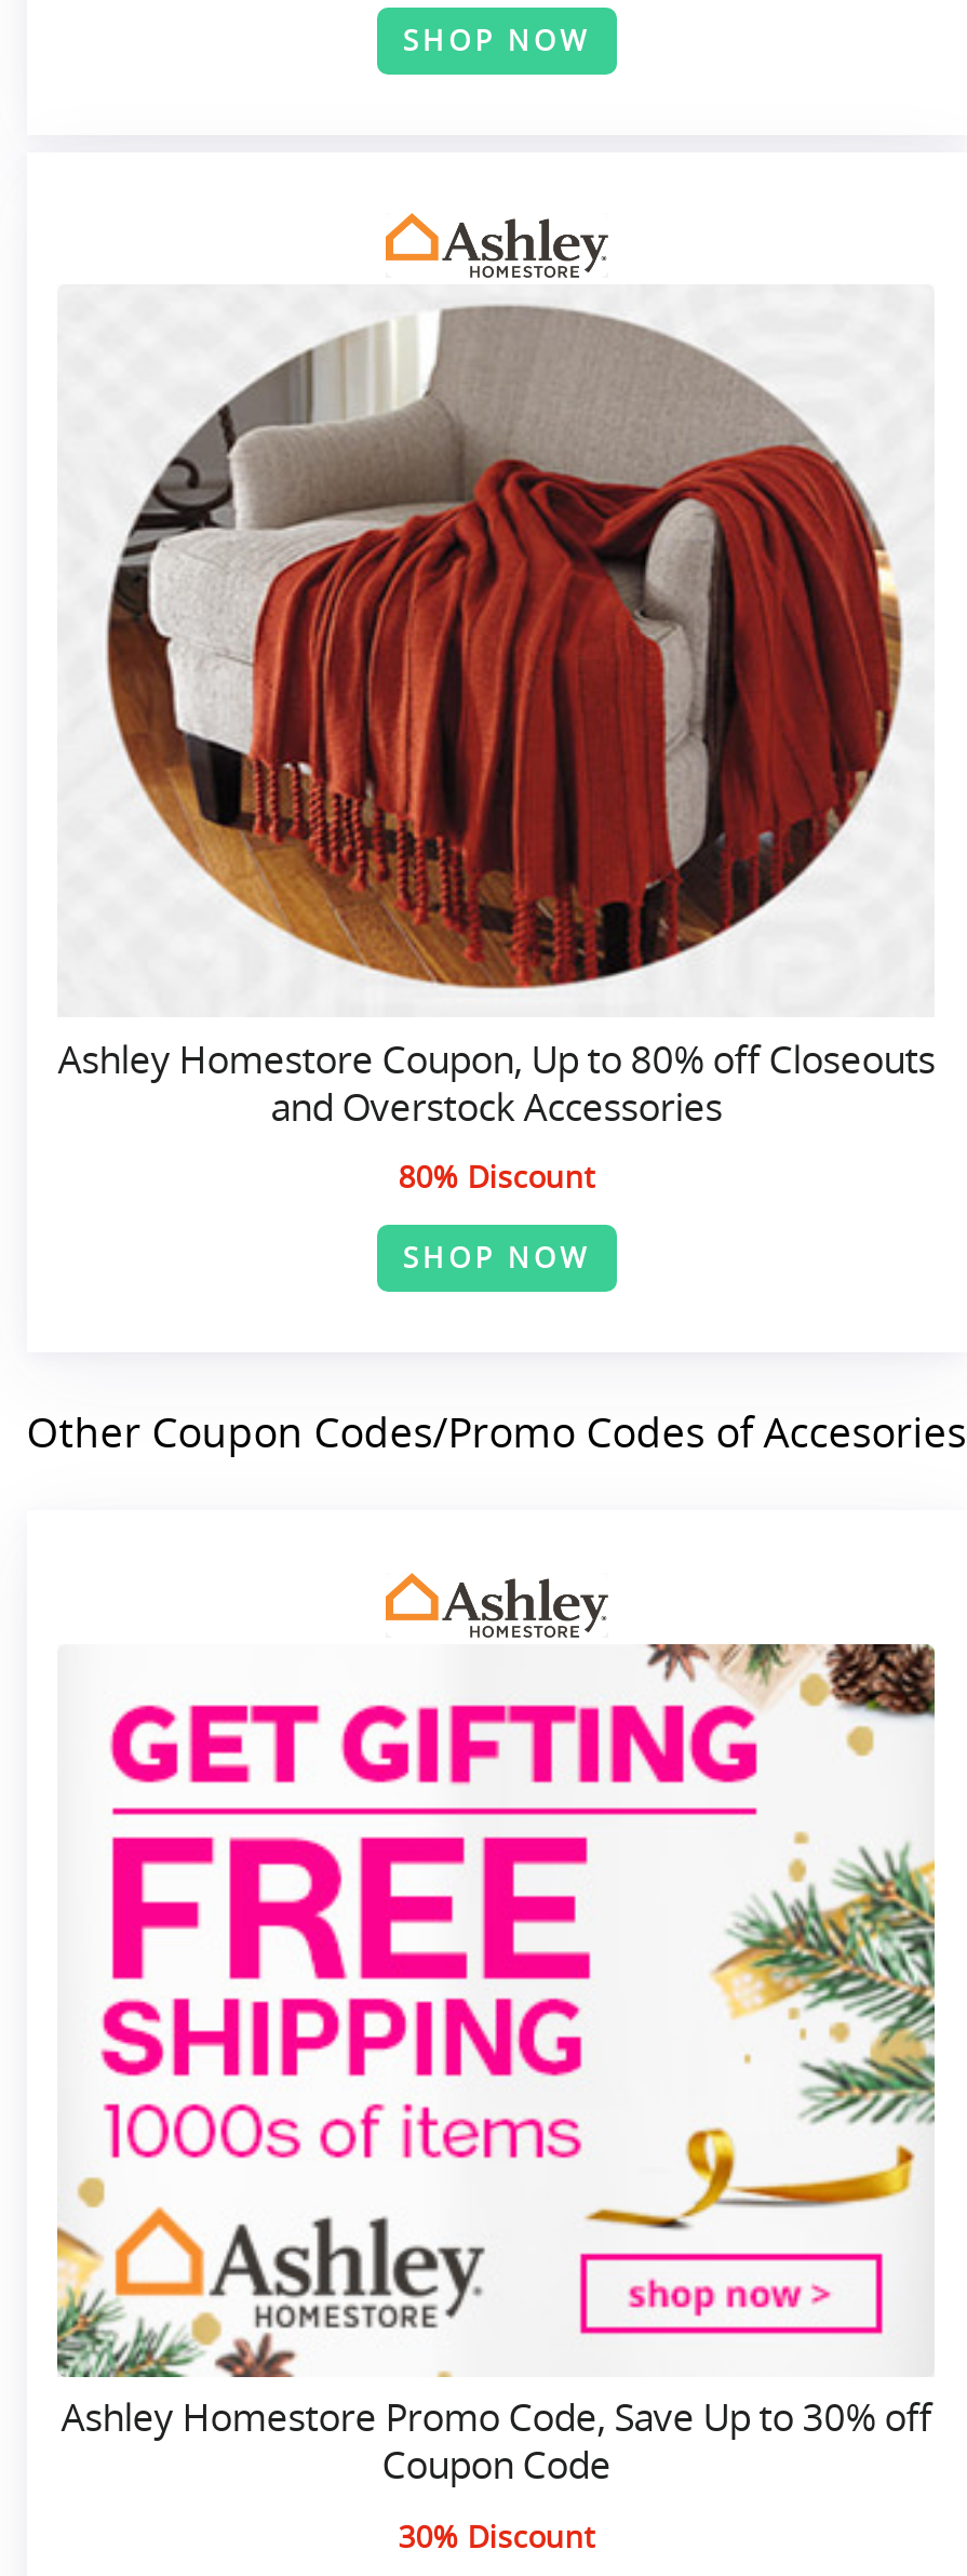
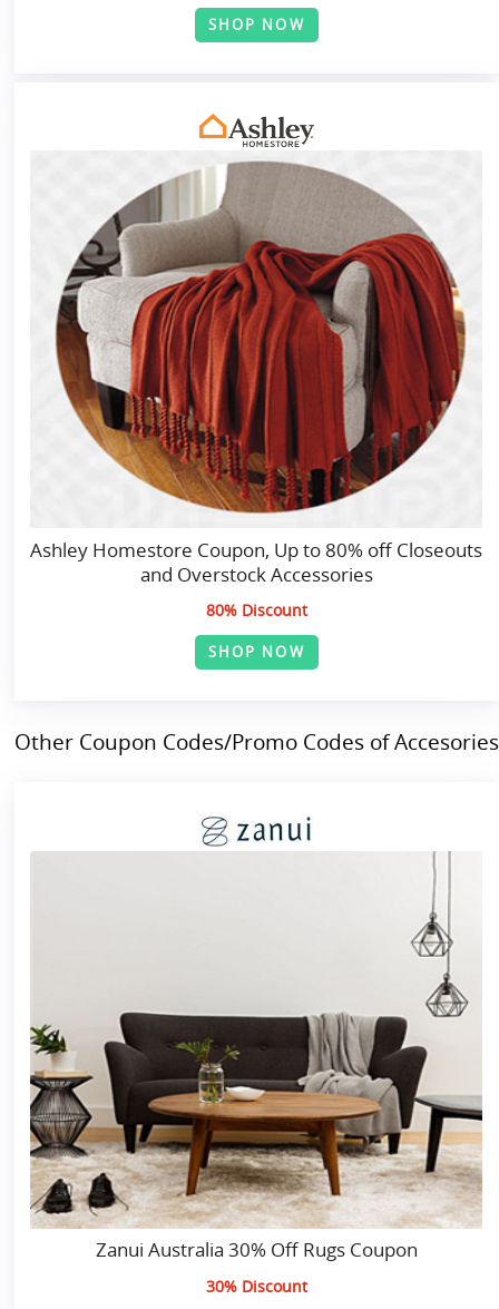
- [image]
- Ashley Homestore Promo Code, Save Up to 30% off
- Coupon Code
+ [image]
+ Zanui Australia 30% Off Rugs Coupon
